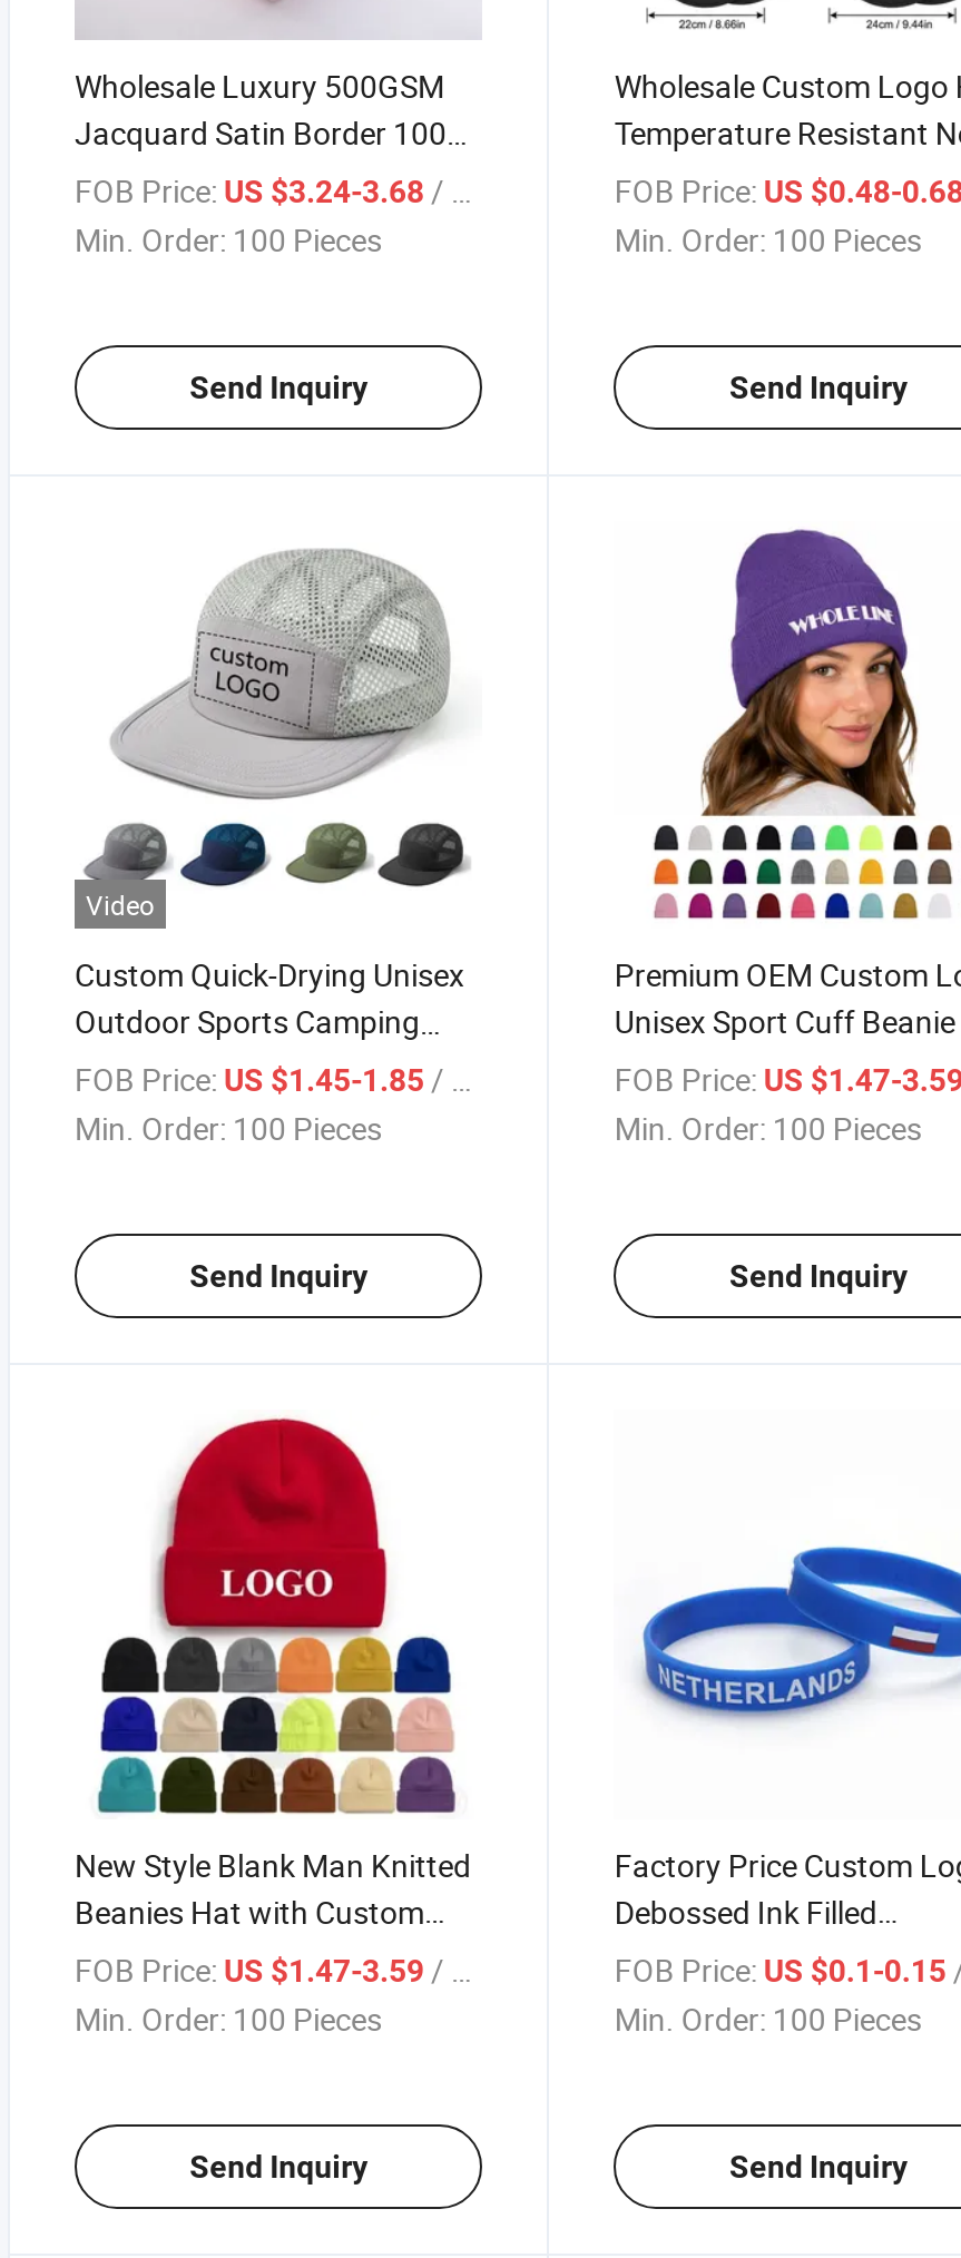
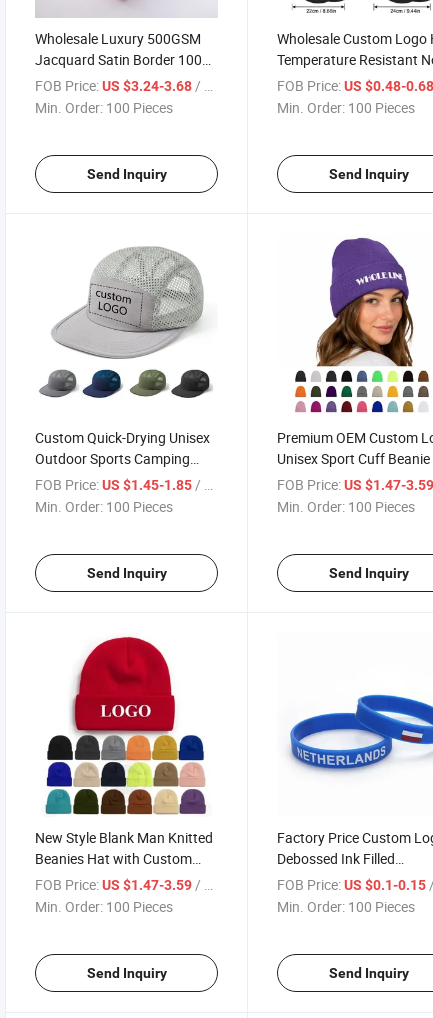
- Video
